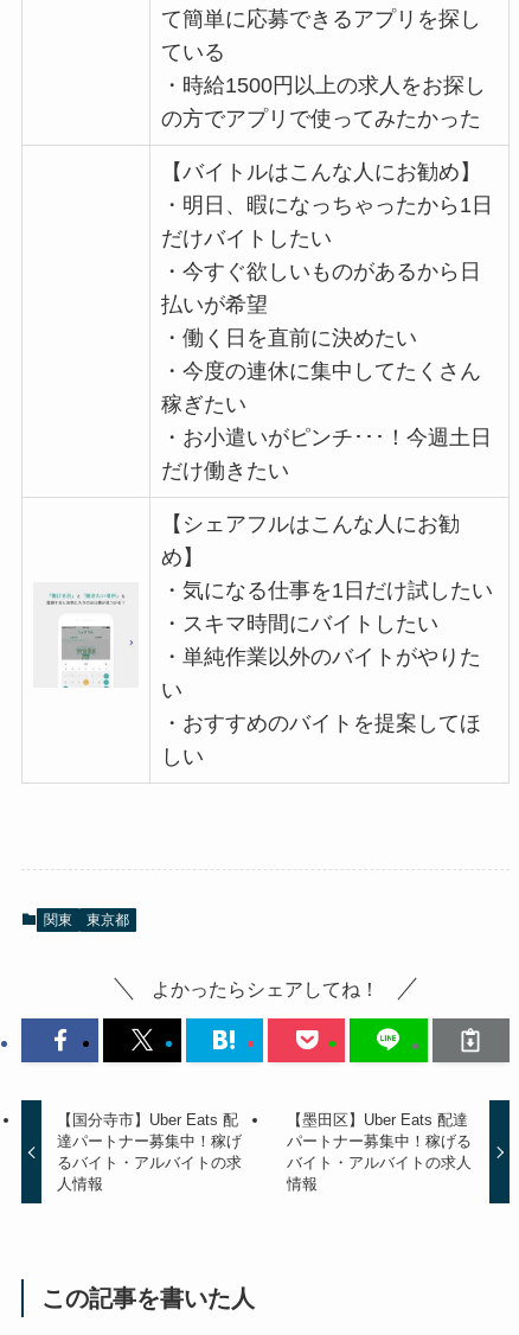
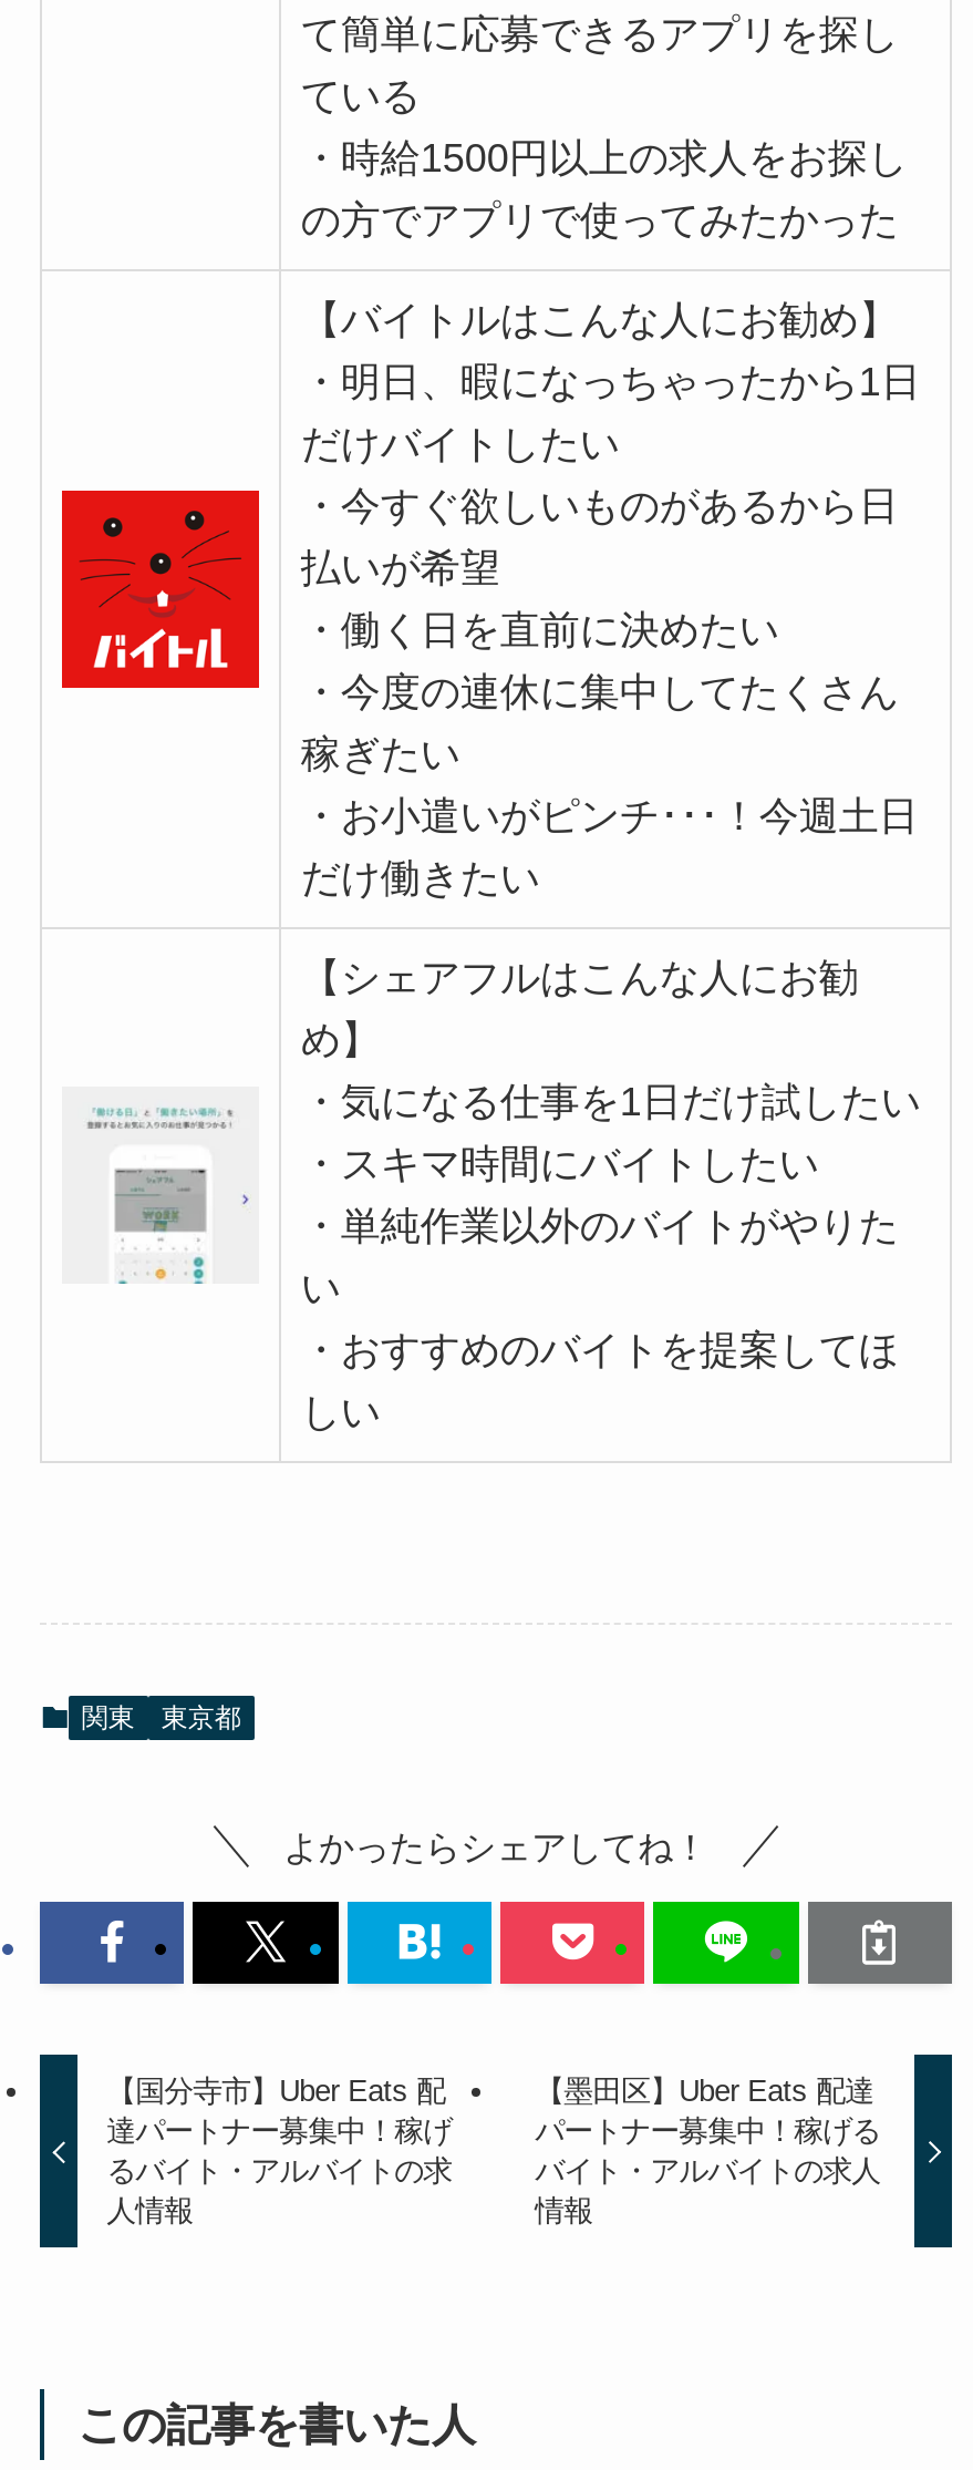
+ [image]
